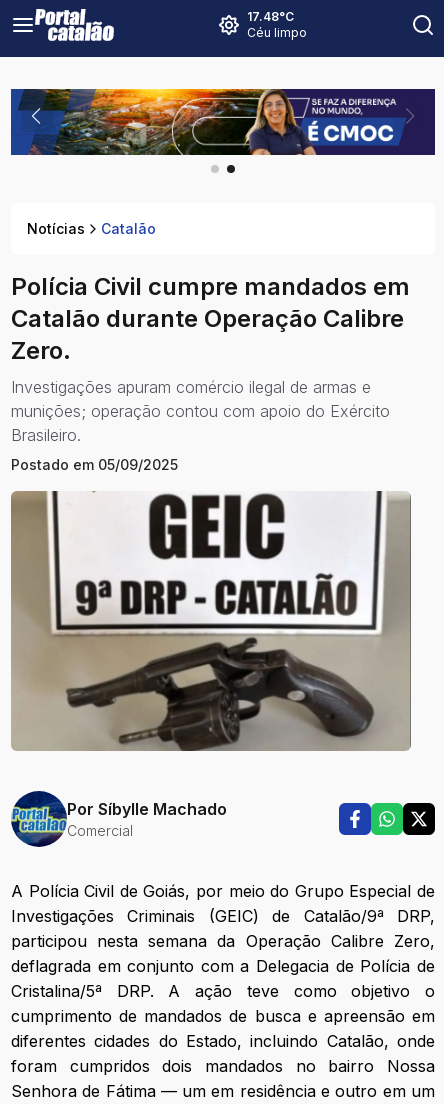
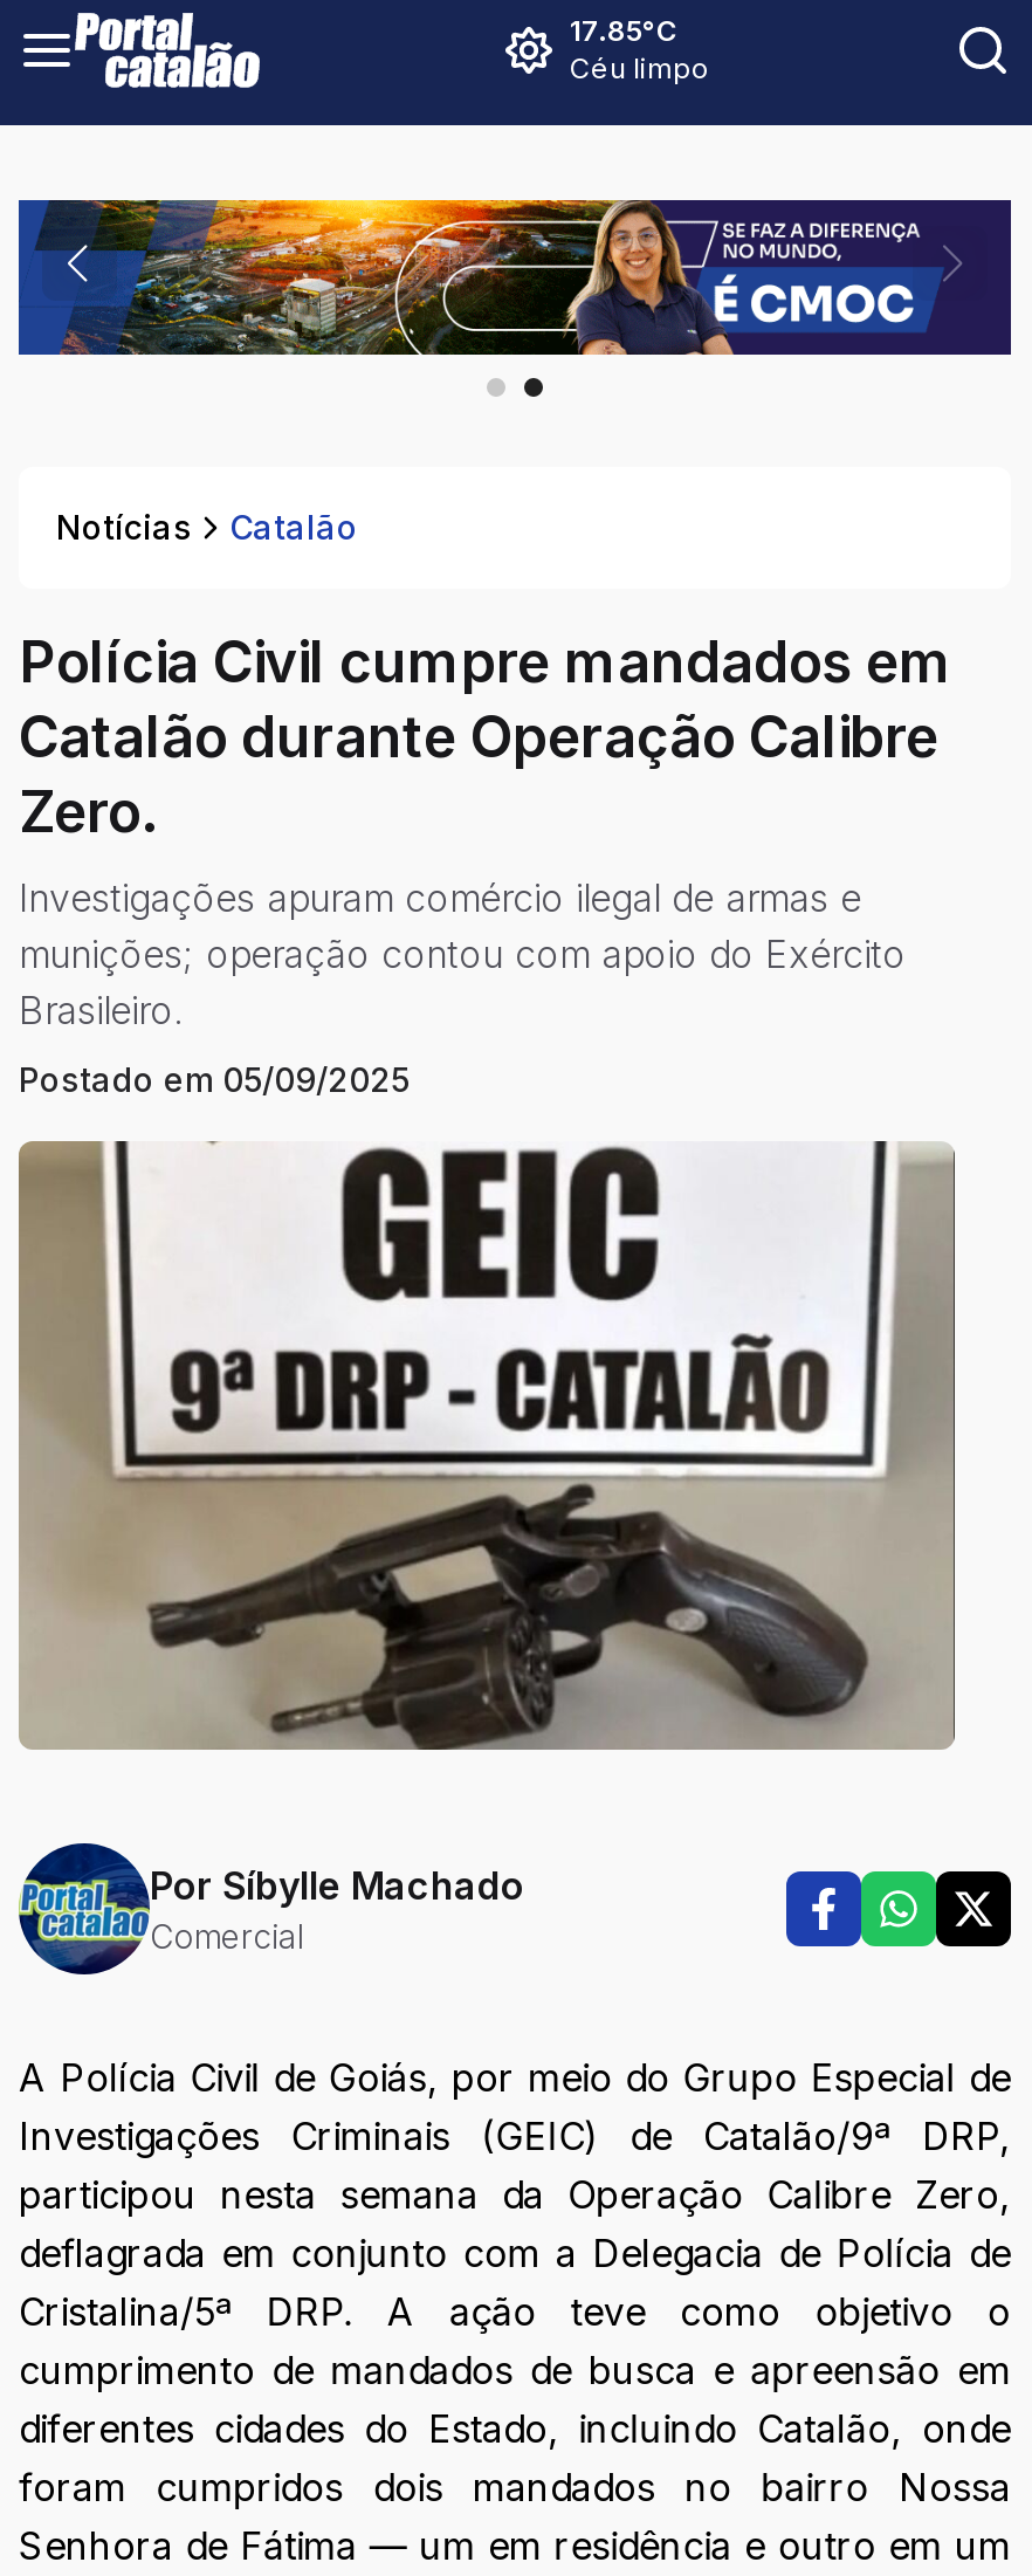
- 17.48°C
+ 17.85°C
